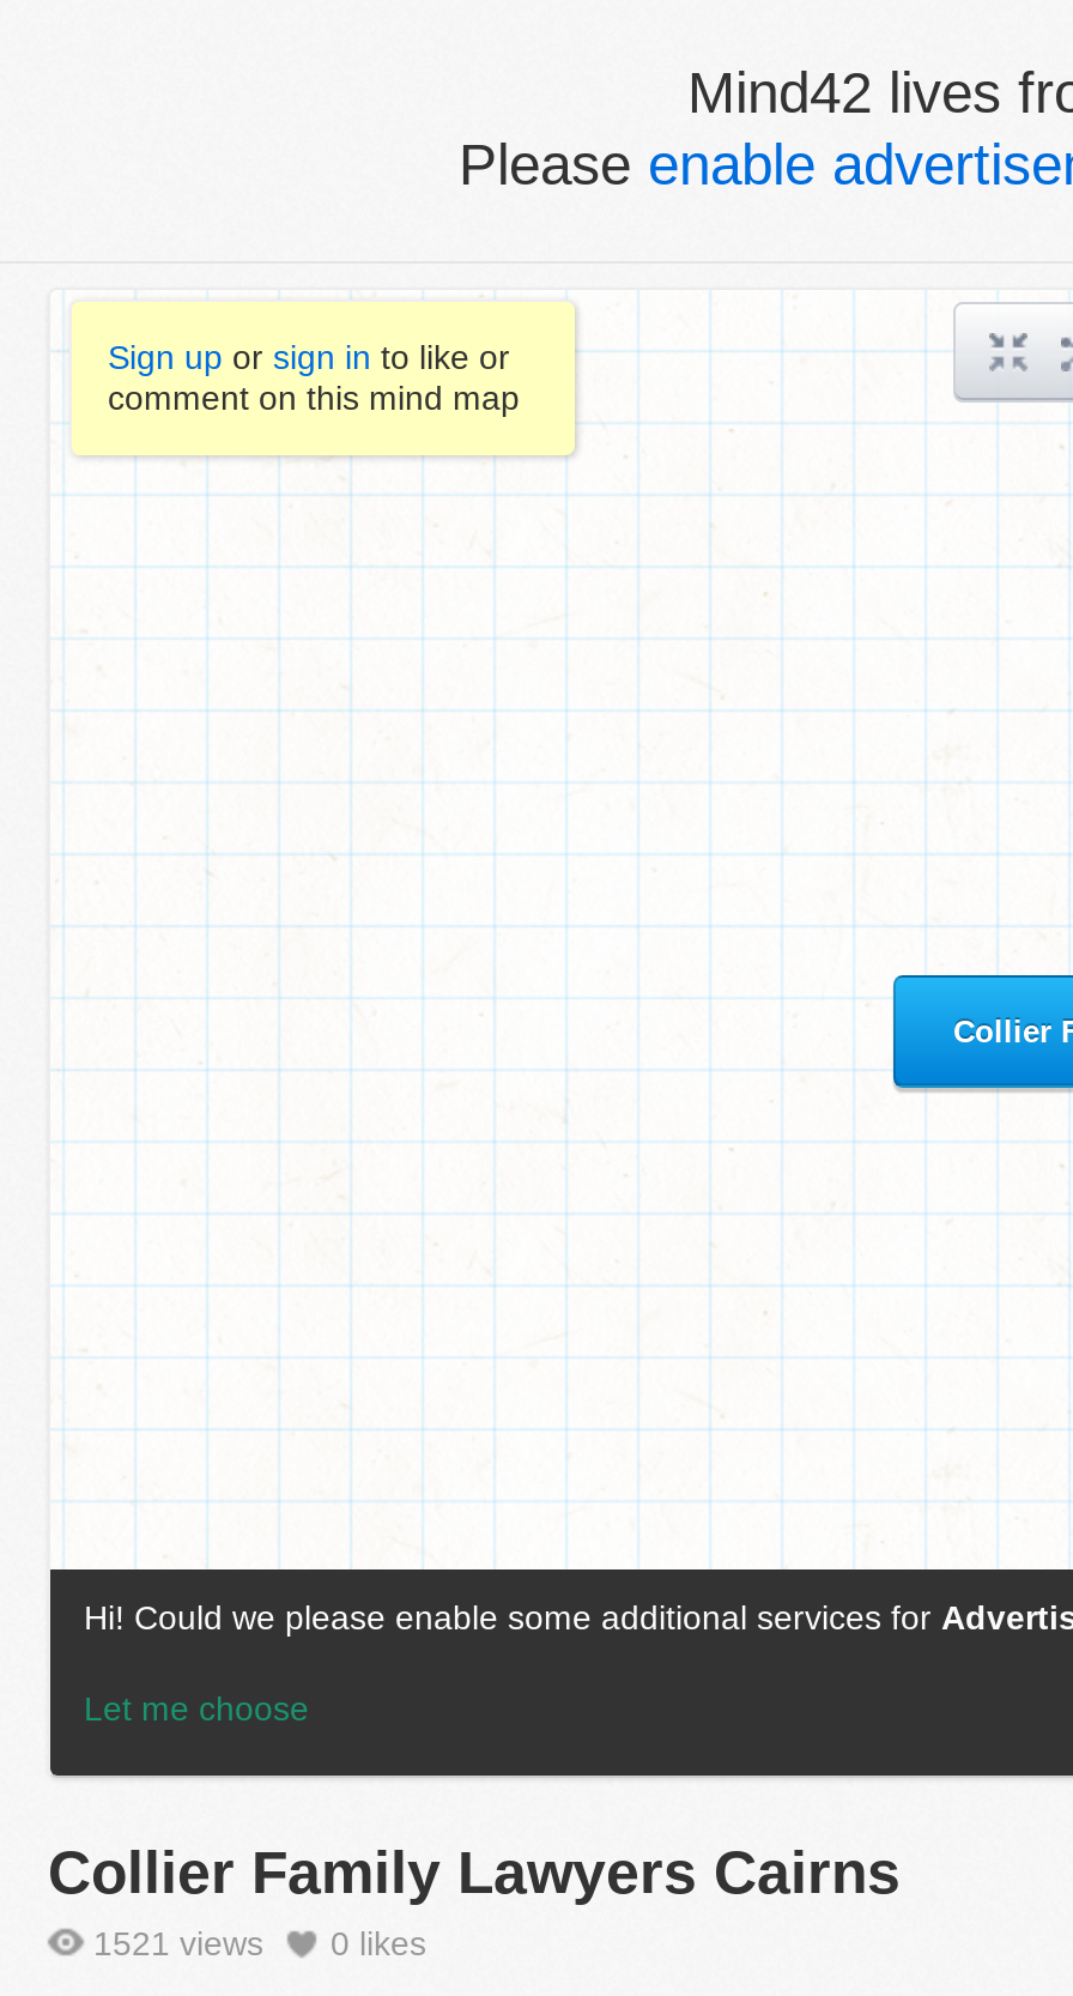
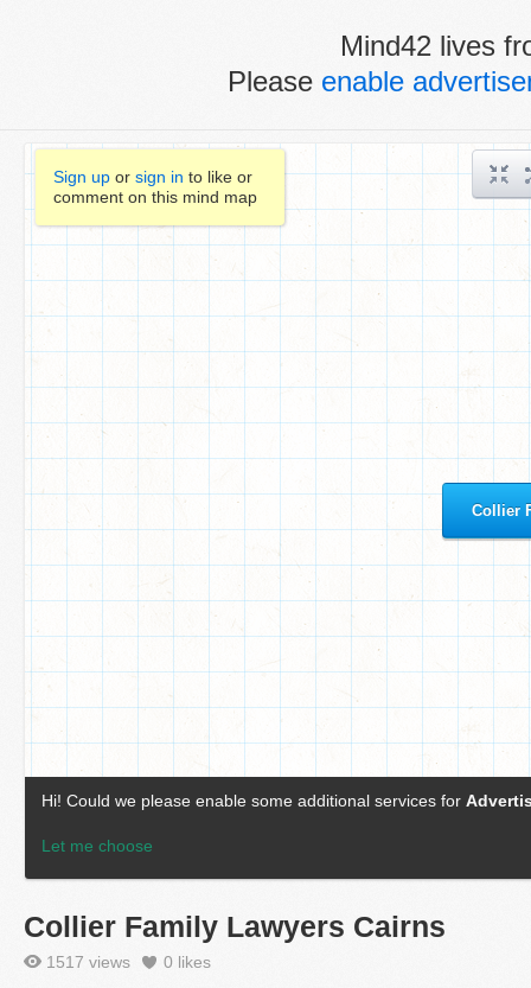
- 1521 views 0 likes
+ 1517 views 0 likes
